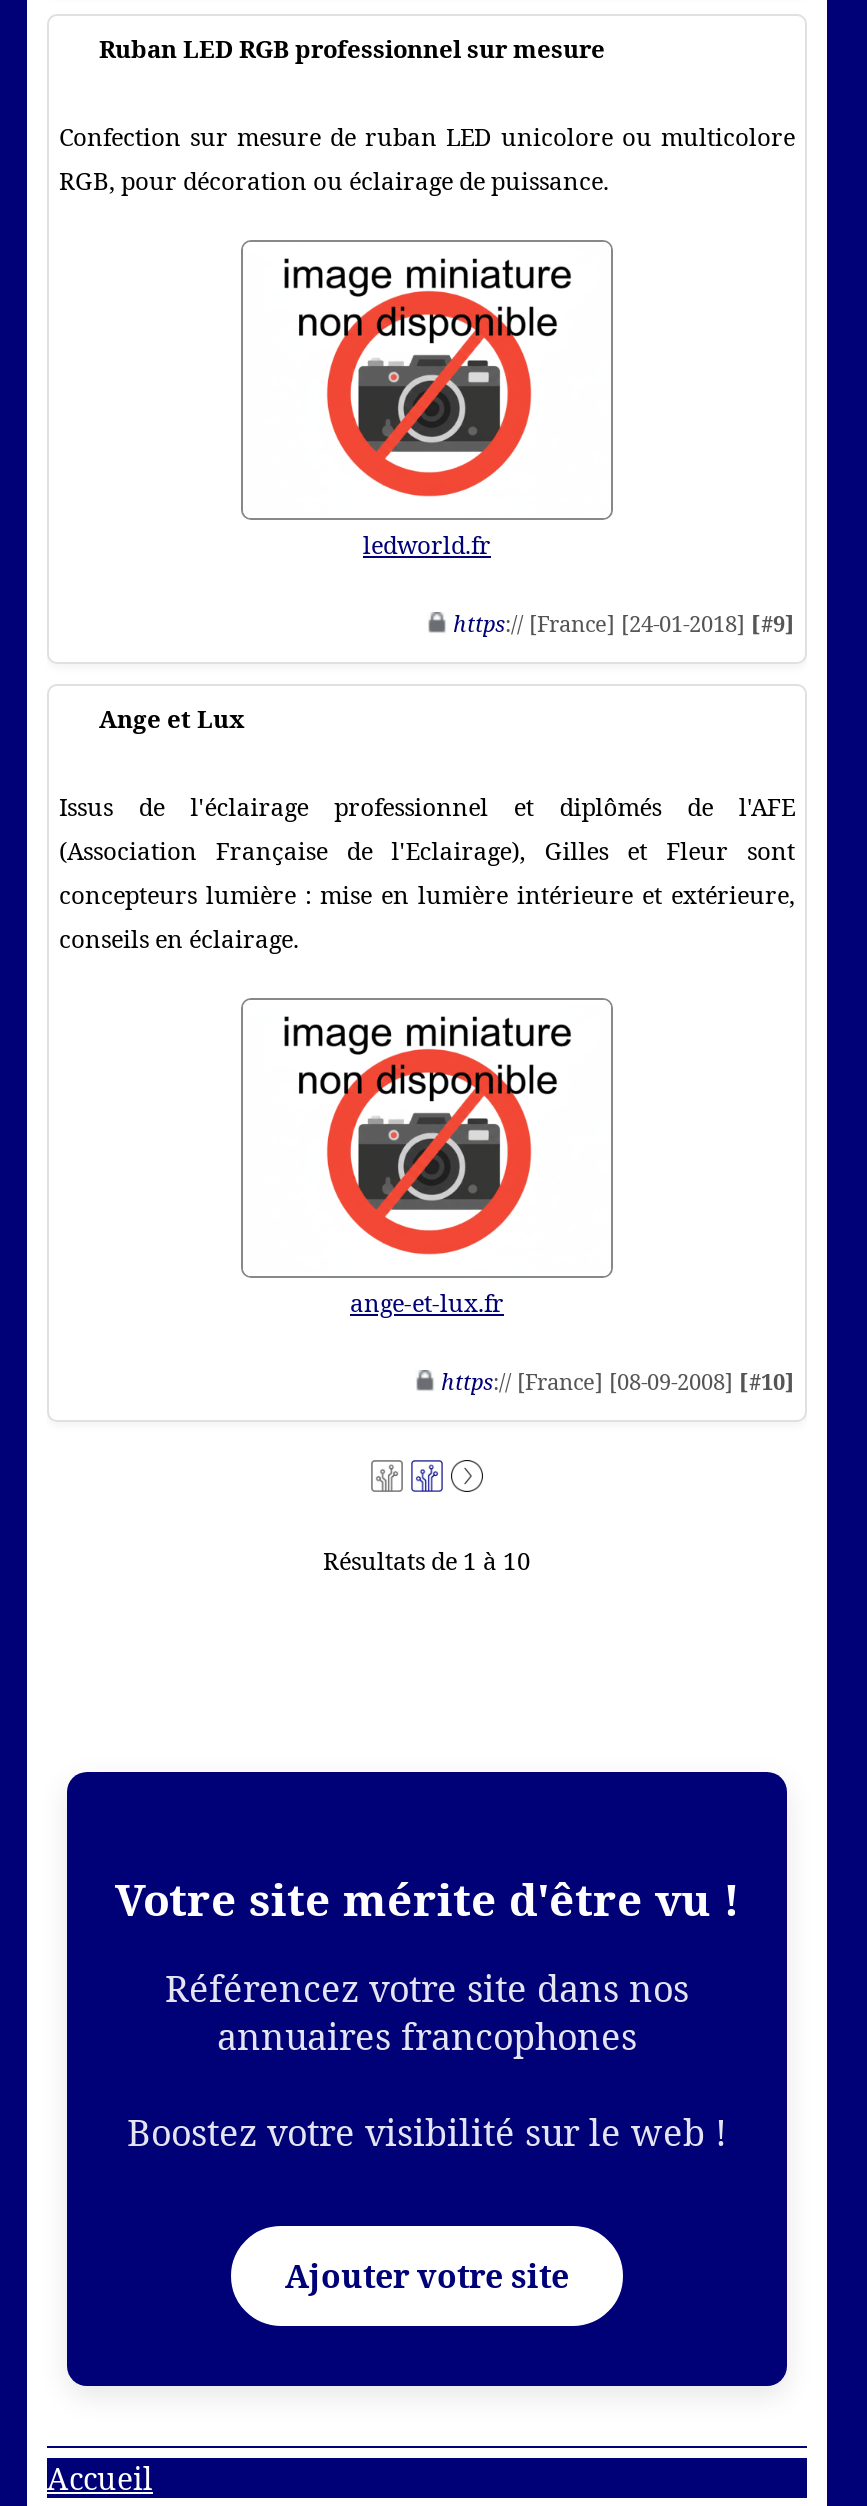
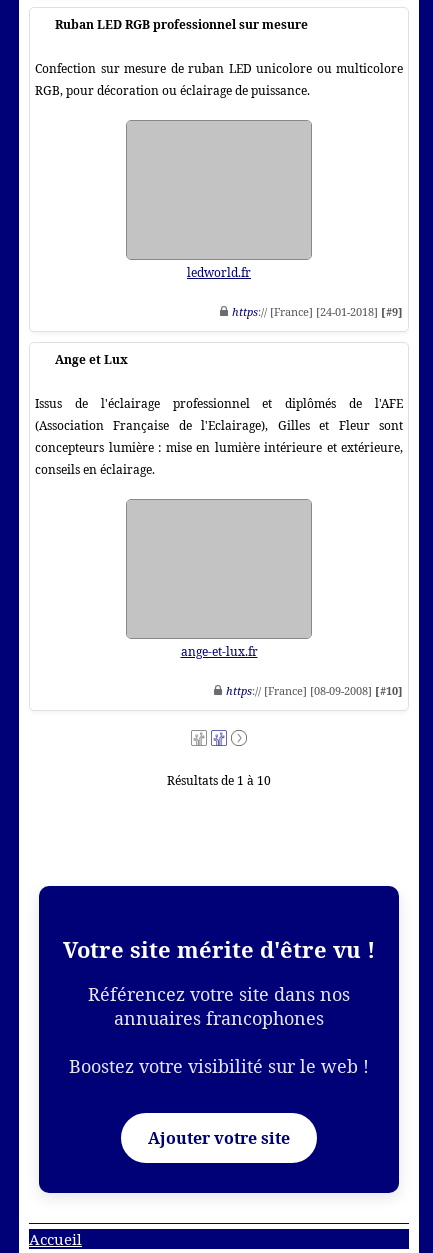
- [image]

- [image]
